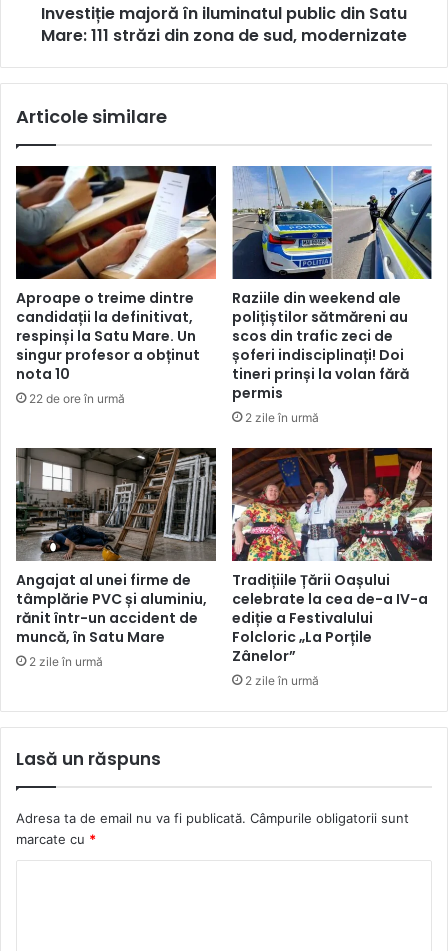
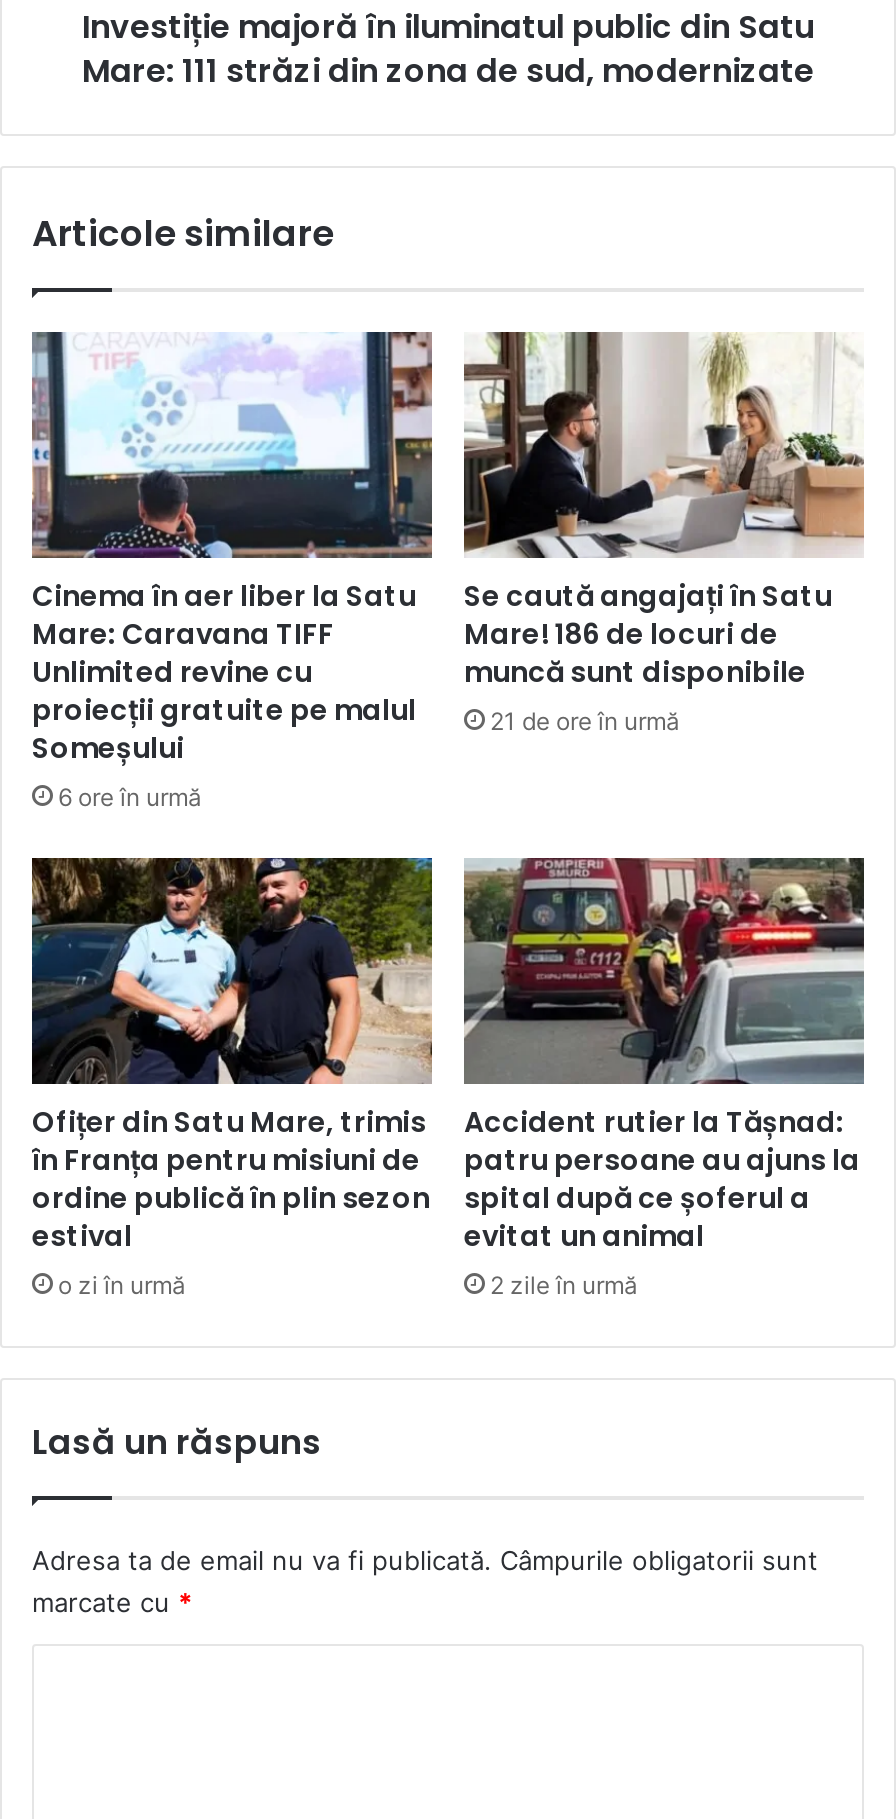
- [image]
- Aproape o treime dintre
- candidații la definitivat,
- respinși la Satu Mare. Un
- singur profesor a obținut
- nota 10
- 22 de ore în urmă
+ [image]
+ Cinema în aer liber la Satu
+ Mare: Caravana TIFF
+ Unlimited revine cu
+ proiecții gratuite pe malul
+ Someșului
+ 6 ore în urmă

- [image]
- Raziile din weekend ale
- polițiștilor sătmăreni au
- scos din trafic zeci de
- șoferi indisciplinați! Doi
- tineri prinși la volan fără
- permis
- 2 zile în urmă
+ [image]
+ Se caută angajați în Satu
+ Mare! 186 de locuri de
+ muncă sunt disponibile
+ 21 de ore în urmă

- [image]
- Angajat al unei firme de
- tâmplărie PVC și aluminiu,
- rănit într-un accident de
- muncă, în Satu Mare
- 2 zile în urmă
+ [image]
+ Ofițer din Satu Mare, trimis
+ în Franța pentru misiuni de
+ ordine publică în plin sezon
+ estival
+ o zi în urmă

- [image]
- Tradițiile Țării Oașului
- celebrate la cea de-a IV-a
- ediție a Festivalului
- Folcloric „La Porțile
- Zânelor”
+ [image]
+ Accident rutier la Tășnad:
+ patru persoane au ajuns la
+ spital după ce șoferul a
+ evitat un animal
